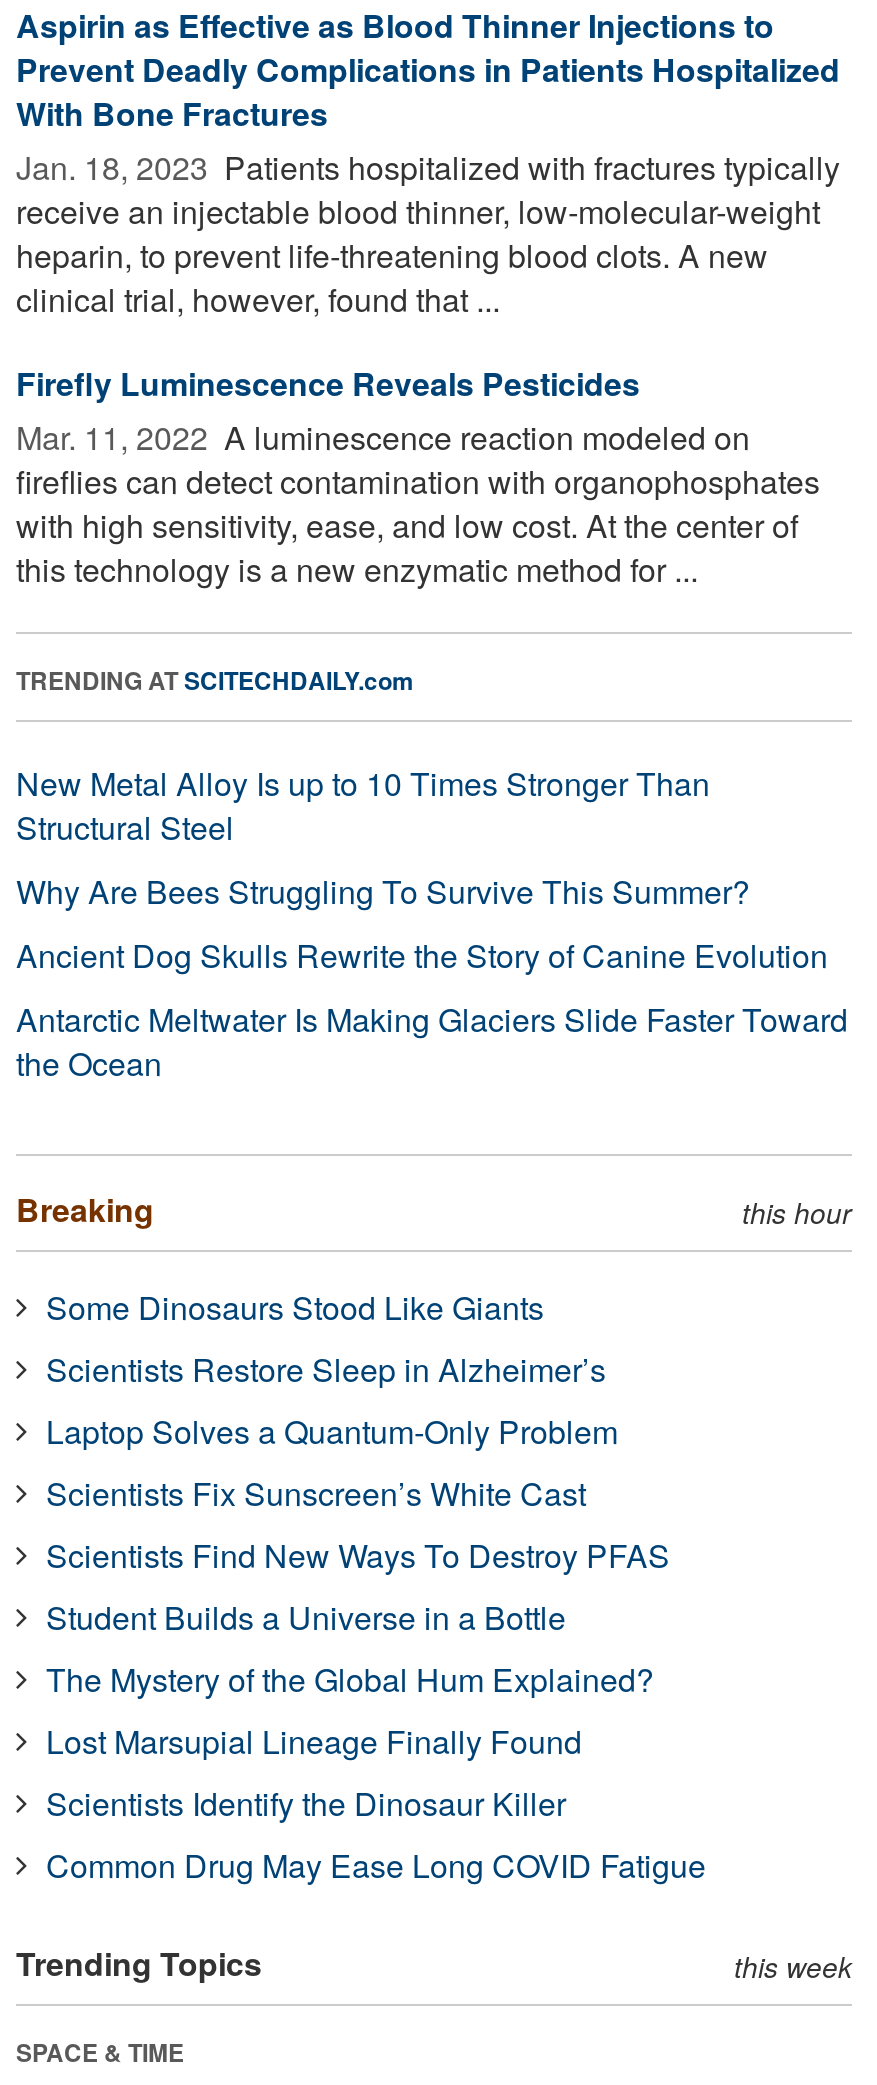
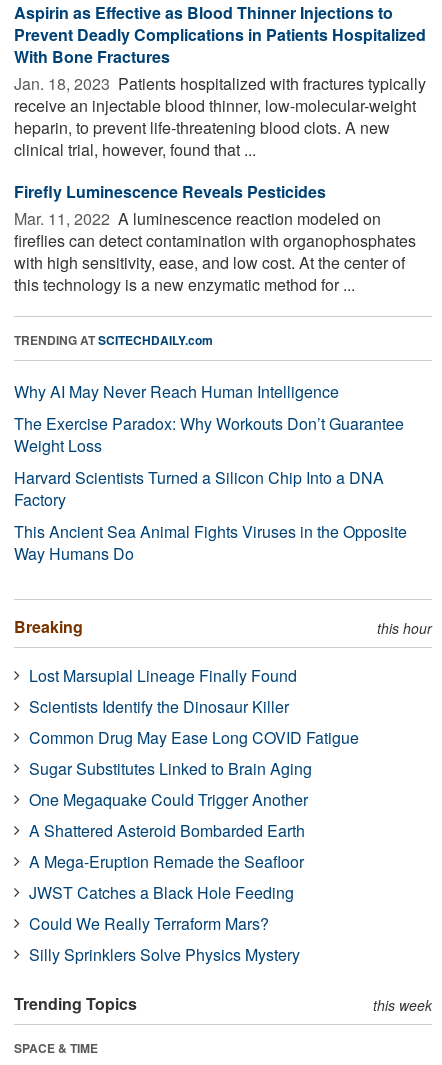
- New Metal Alloy Is up to 10 Times Stronger Than
- Structural Steel
- Why Are Bees Struggling To Survive This Summer?
- Ancient Dog Skulls Rewrite the Story of Canine Evolution
- Antarctic Meltwater Is Making Glaciers Slide Faster Toward
- the Ocean
+ Why AI May Never Reach Human Intelligence
+ The Exercise Paradox: Why Workouts Don’t Guarantee
+ Weight Loss
+ Harvard Scientists Turned a Silicon Chip Into a DNA
+ Factory
+ This Ancient Sea Animal Fights Viruses in the Opposite
+ Way Humans Do

- Some Dinosaurs Stood Like Giants
- Scientists Restore Sleep in Alzheimer’s
- Laptop Solves a Quantum-Only Problem
- Scientists Fix Sunscreen’s White Cast
- Scientists Find New Ways To Destroy PFAS
- Student Builds a Universe in a Bottle
- The Mystery of the Global Hum Explained?

moved up: Lost Marsupial Lineage Finally Found | Scientists Identify the Dinosaur Killer | Common Drug May Ease Long COVID Fatigue

+ Sugar Substitutes Linked to Brain Aging
+ One Megaquake Could Trigger Another
+ A Shattered Asteroid Bombarded Earth
+ A Mega-Eruption Remade the Seafloor
+ JWST Catches a Black Hole Feeding
+ Could We Really Terraform Mars?
+ Silly Sprinklers Solve Physics Mystery
